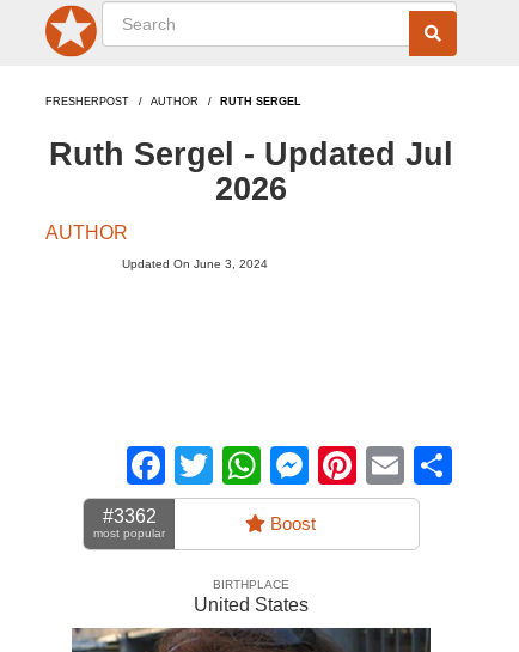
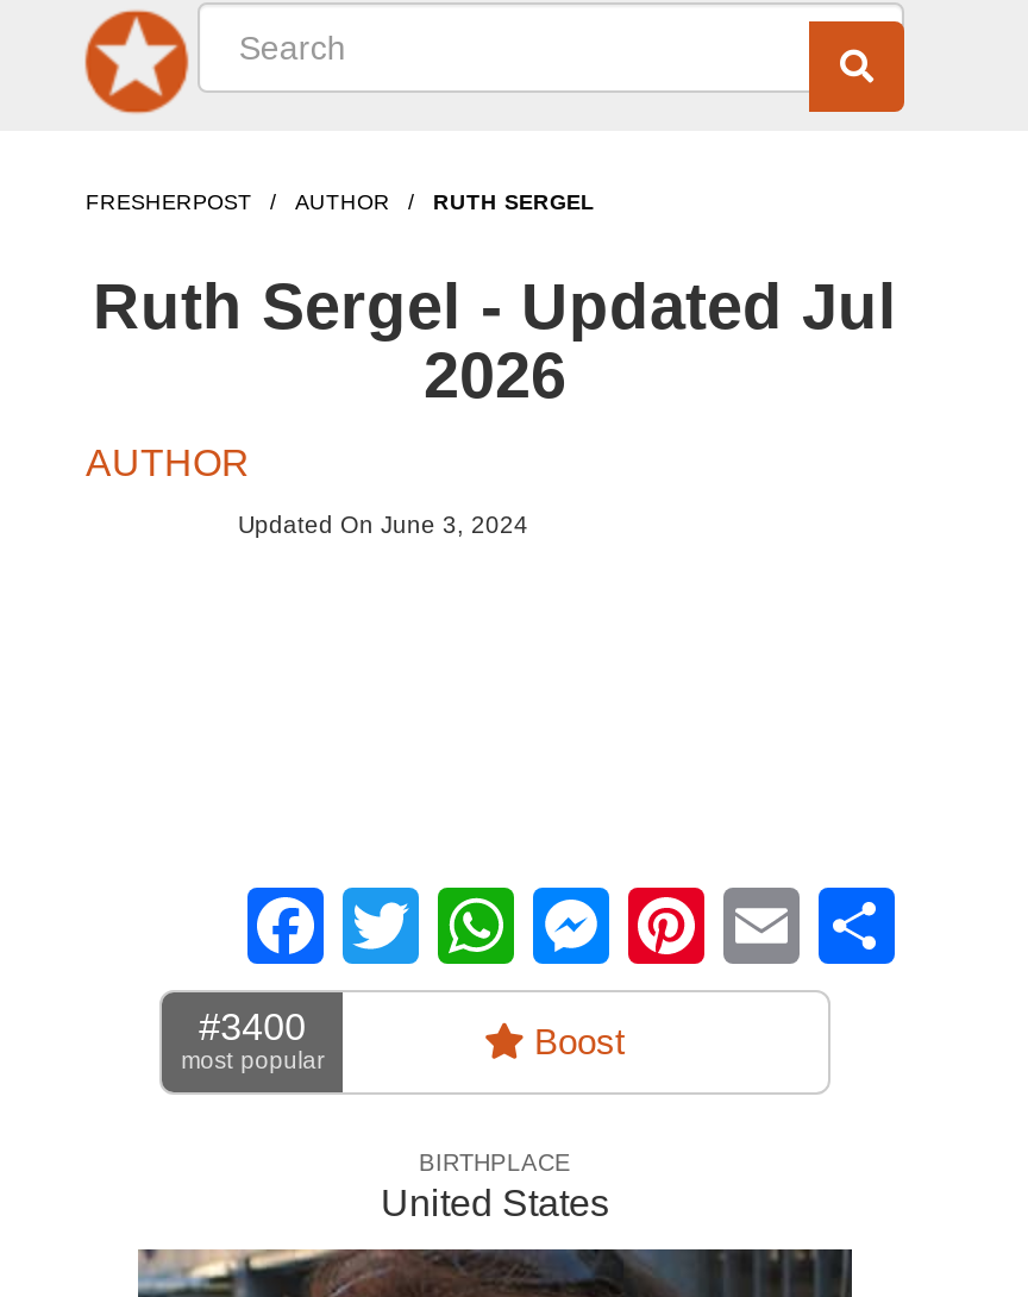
- #3362
+ #3400
